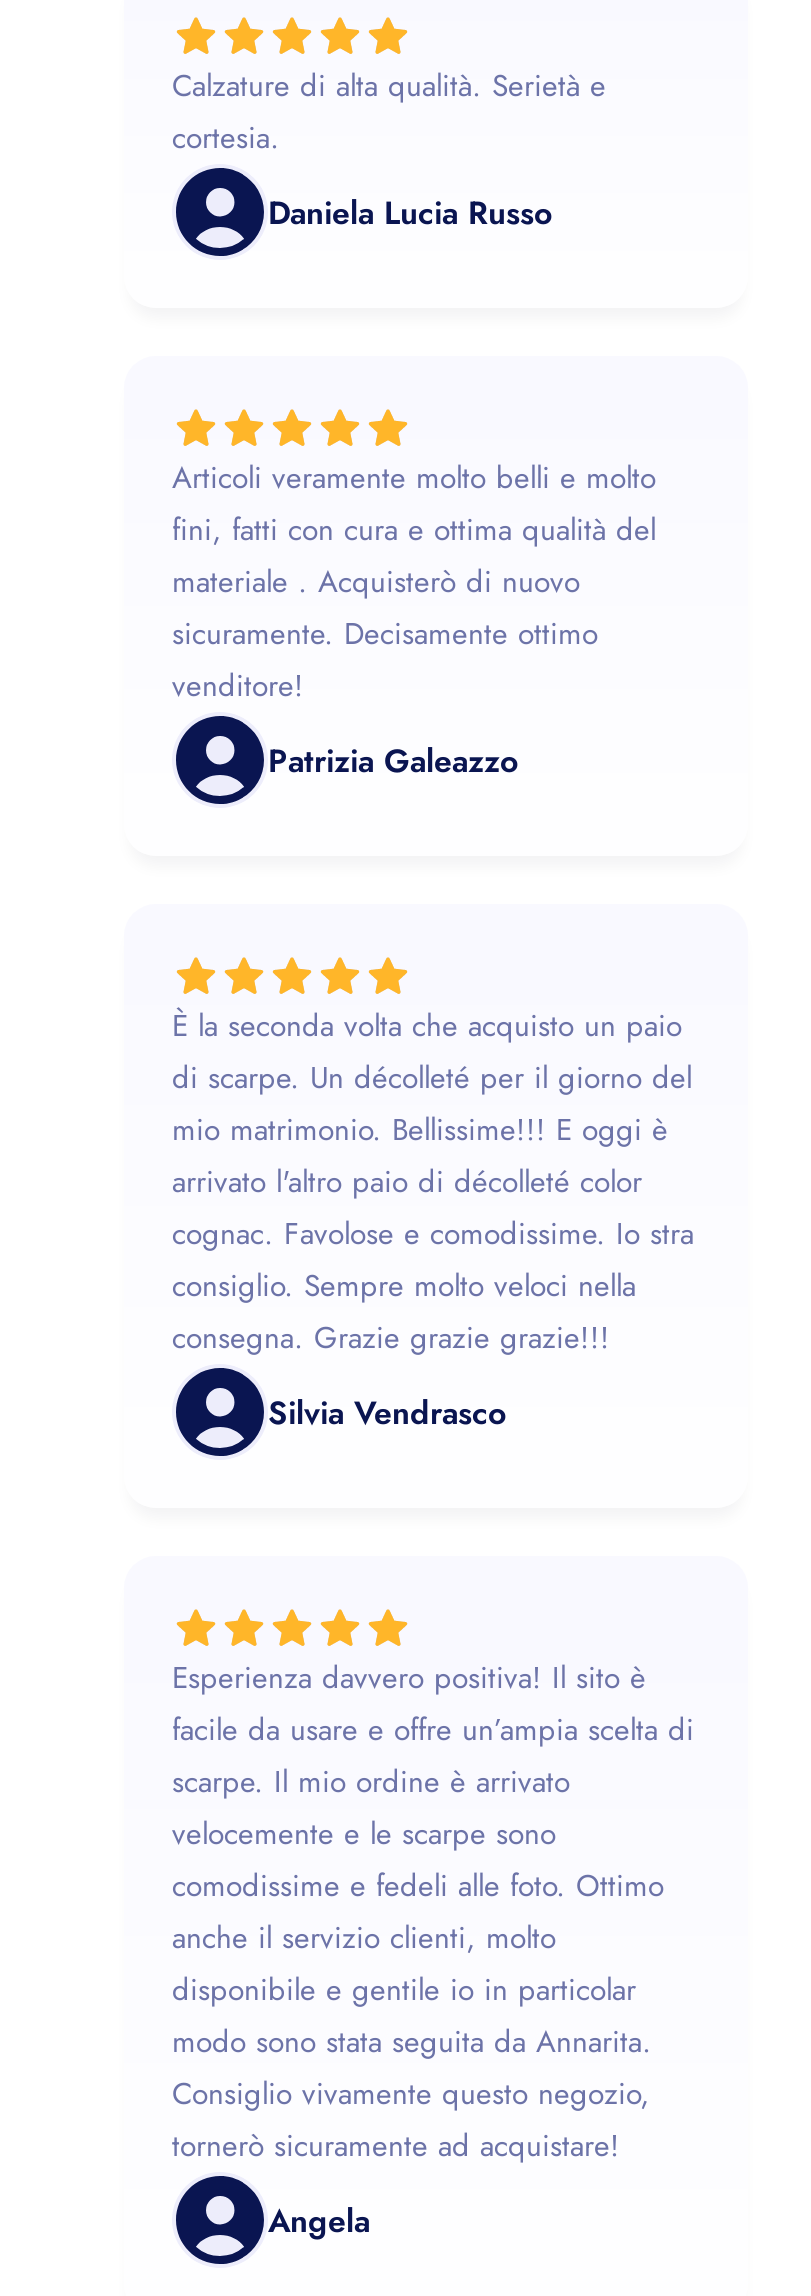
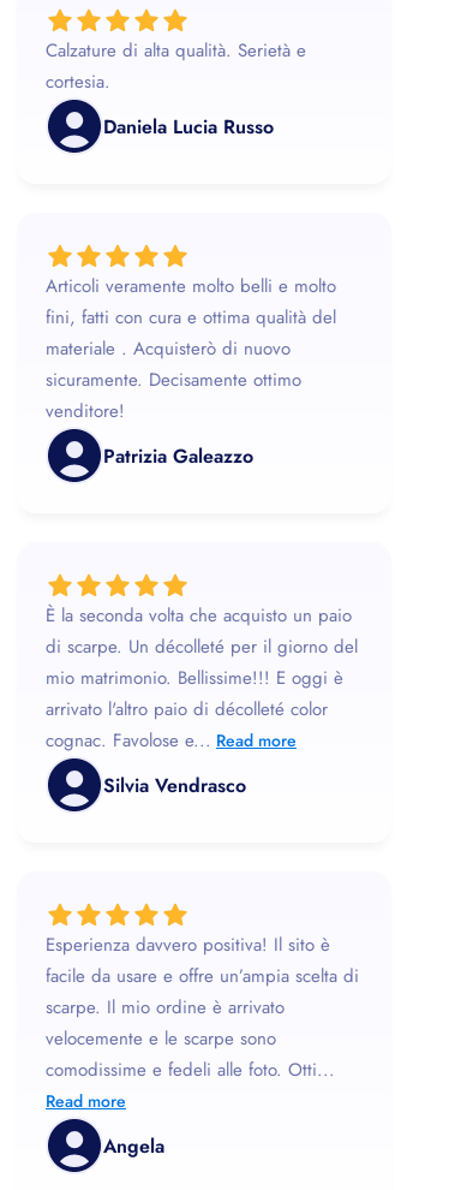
- cognac. Favolose e comodissime. Io stra
- consiglio. Sempre molto veloci nella
- consegna. Grazie grazie grazie!!!
+ cognac. Favolose e... Read more

- comodissime e fedeli alle foto. Ottimo
- anche il servizio clienti, molto
- disponibile e gentile io in particolar
- modo sono stata seguita da Annarita.
- Consiglio vivamente questo negozio,
- tornerò sicuramente ad acquistare!
+ comodissime e fedeli alle foto. Otti...
+ Read more
